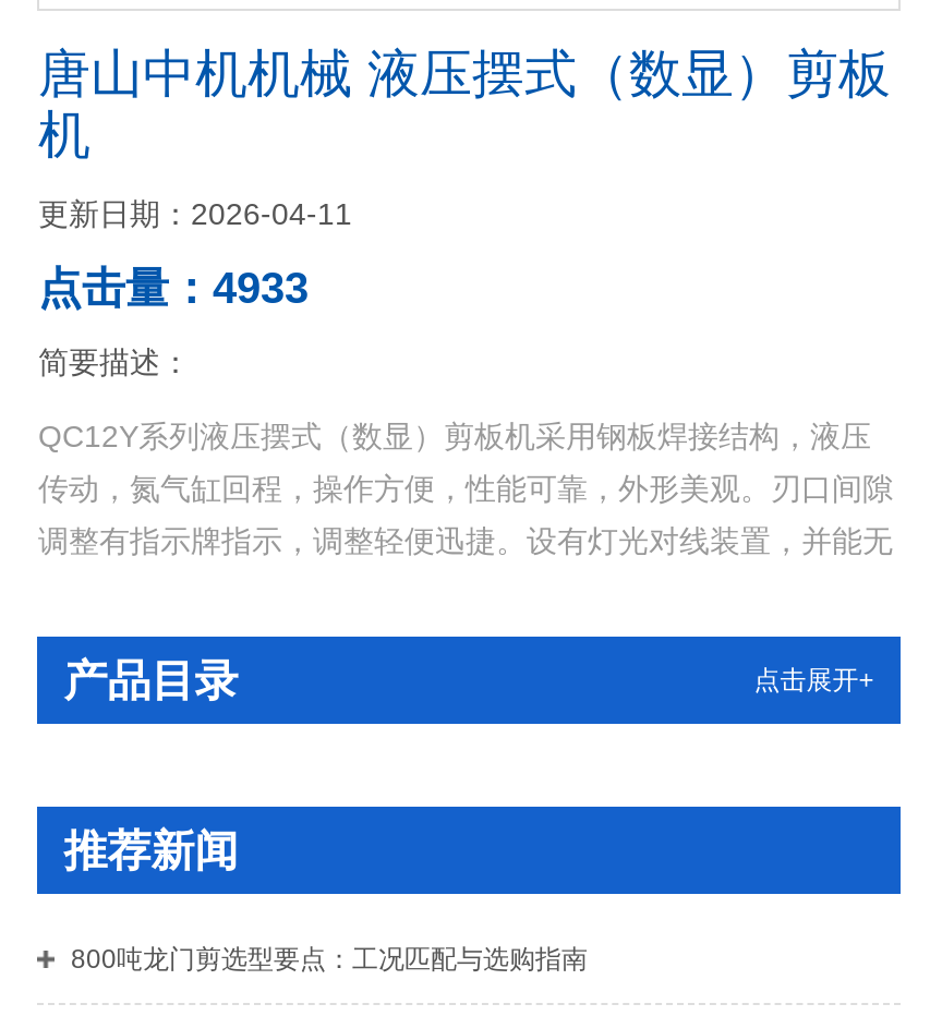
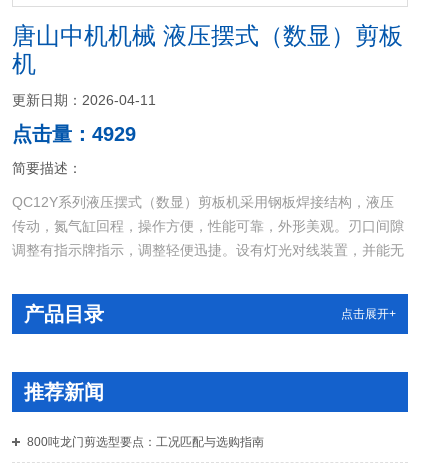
- 点击量：4933
+ 点击量：4929
